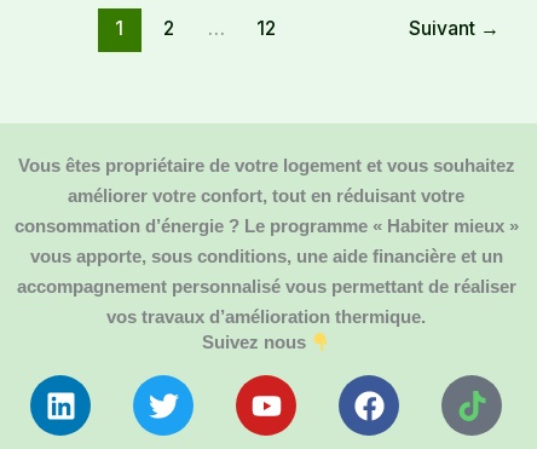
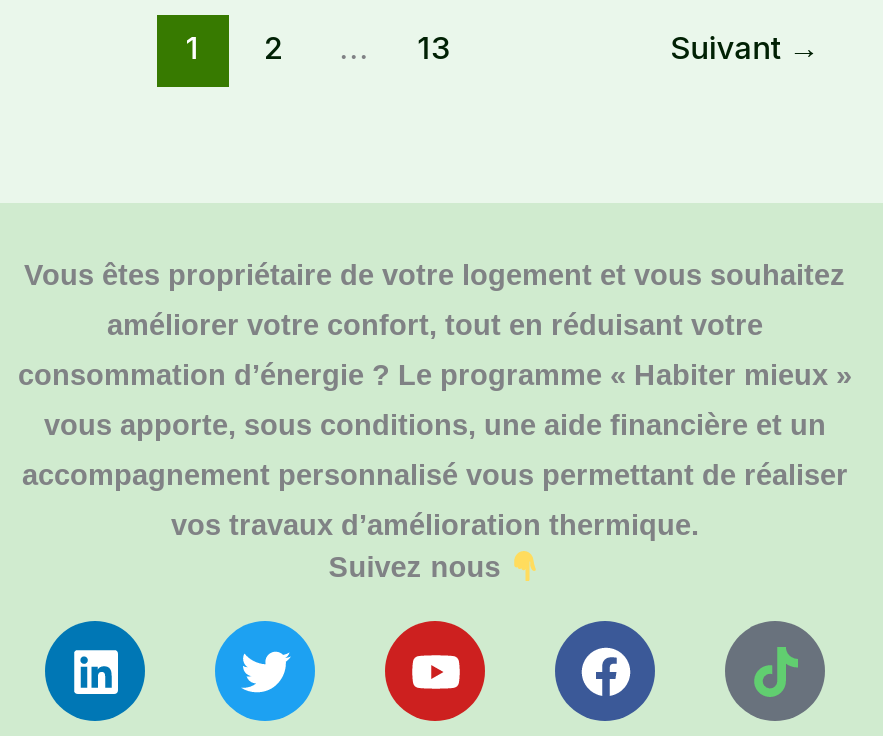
- 12
+ 13
